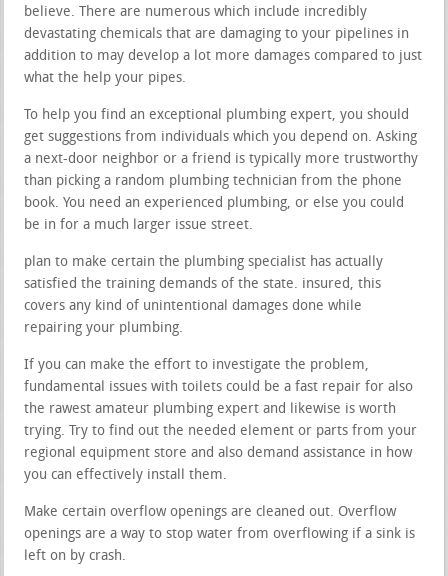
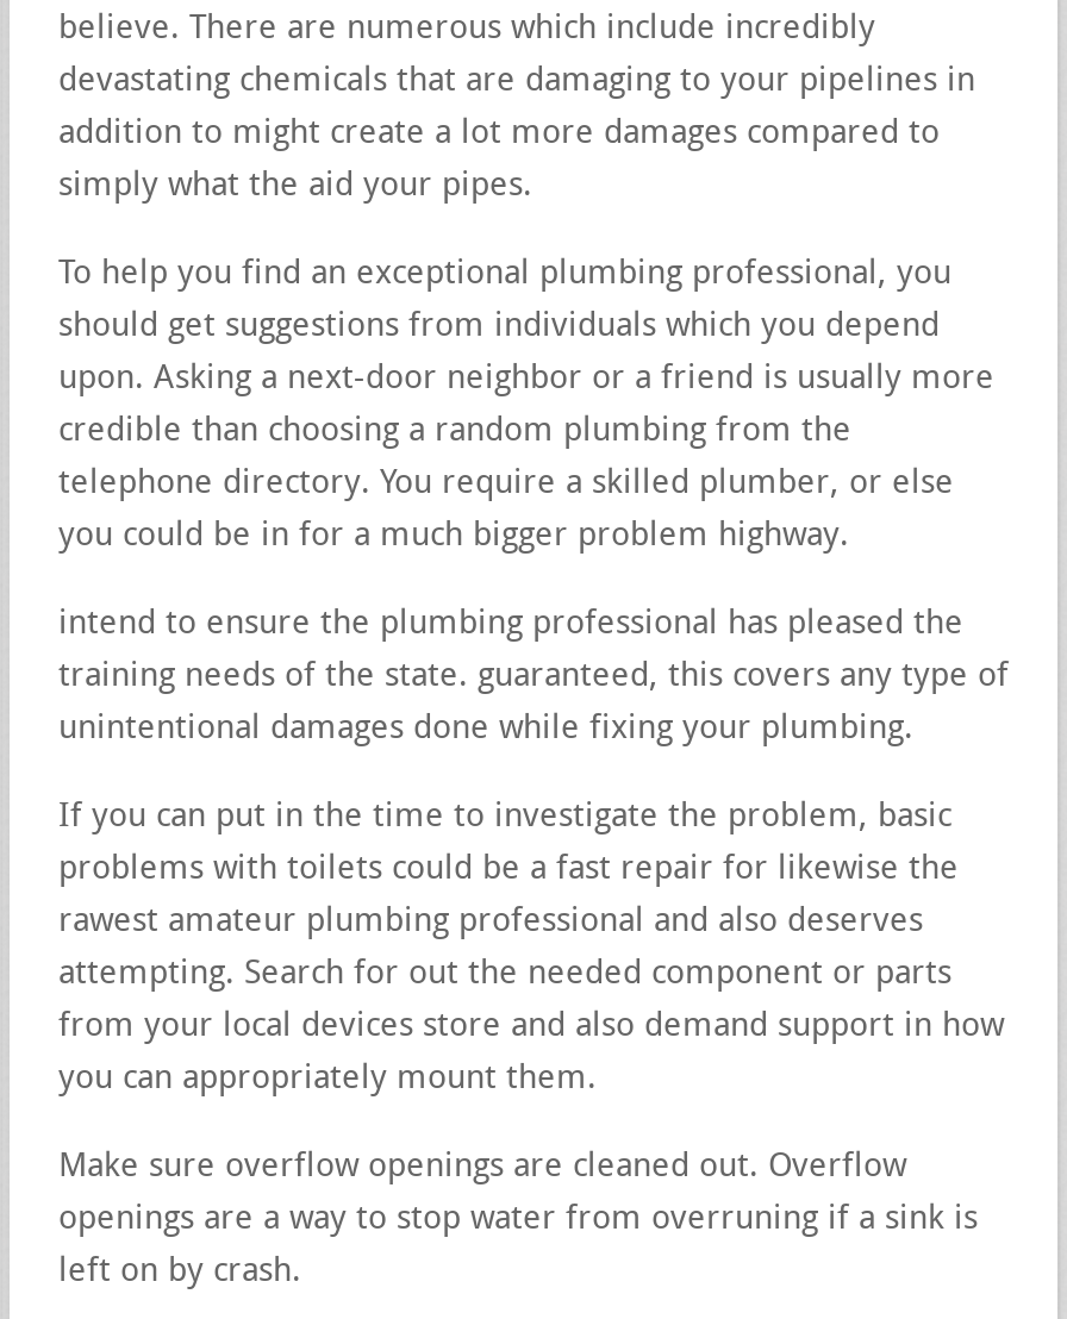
- addition to may develop a lot more damages compared to just
- what the help your pipes.
- To help you find an exceptional plumbing expert, you should
- get suggestions from individuals which you depend on. Asking
- a next-door neighbor or a friend is typically more trustworthy
- than picking a random plumbing technician from the phone
- book. You need an experienced plumbing, or else you could
- be in for a much larger issue street.
- plan to make certain the plumbing specialist has actually
- satisfied the training demands of the state. insured, this
- covers any kind of unintentional damages done while
- repairing your plumbing.
- If you can make the effort to investigate the problem,
- fundamental issues with toilets could be a fast repair for also
- the rawest amateur plumbing expert and likewise is worth
- trying. Try to find out the needed element or parts from your
- regional equipment store and also demand assistance in how
- you can effectively install them.
- Make certain overflow openings are cleaned out. Overflow
- openings are a way to stop water from overflowing if a sink is
+ addition to might create a lot more damages compared to
+ simply what the aid your pipes.
+ To help you find an exceptional plumbing professional, you
+ should get suggestions from individuals which you depend
+ upon. Asking a next-door neighbor or a friend is usually more
+ credible than choosing a random plumbing from the
+ telephone directory. You require a skilled plumber, or else
+ you could be in for a much bigger problem highway.
+ intend to ensure the plumbing professional has pleased the
+ training needs of the state. guaranteed, this covers any type of
+ unintentional damages done while fixing your plumbing.
+ If you can put in the time to investigate the problem, basic
+ problems with toilets could be a fast repair for likewise the
+ rawest amateur plumbing professional and also deserves
+ attempting. Search for out the needed component or parts
+ from your local devices store and also demand support in how
+ you can appropriately mount them.
+ Make sure overflow openings are cleaned out. Overflow
+ openings are a way to stop water from overruning if a sink is
